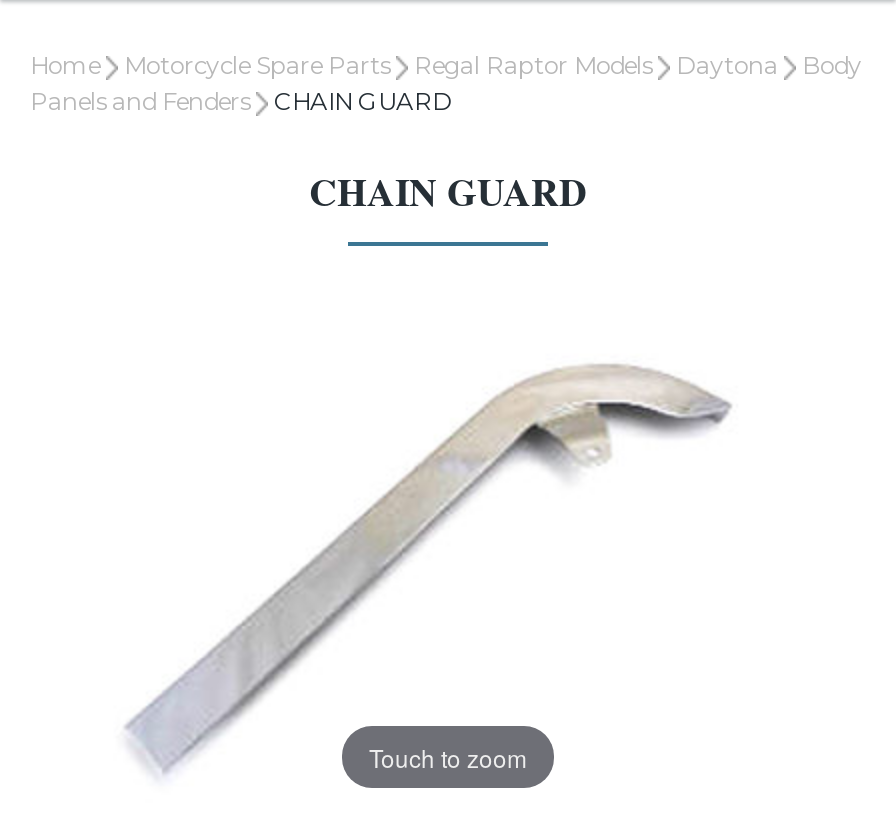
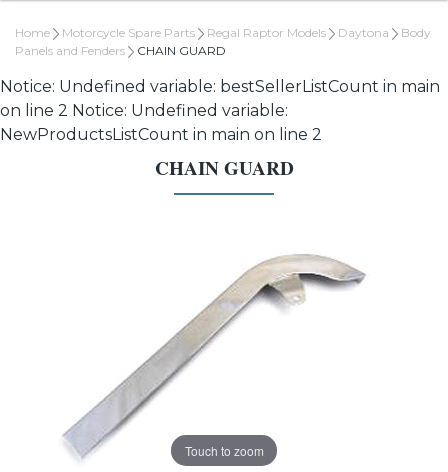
+ Notice: Undefined variable: bestSellerListCount in main
+ on line 2 Notice: Undefined variable:
+ NewProductsListCount in main on line 2
